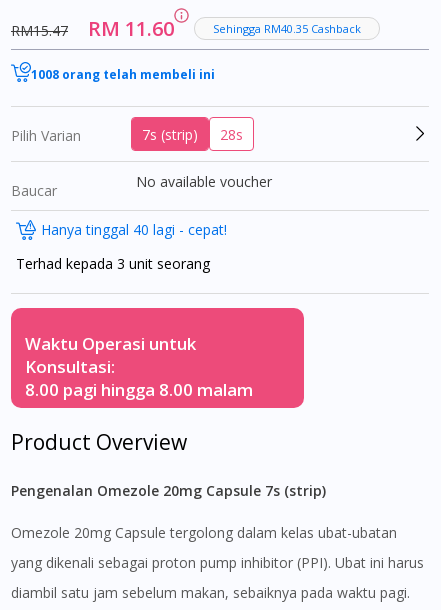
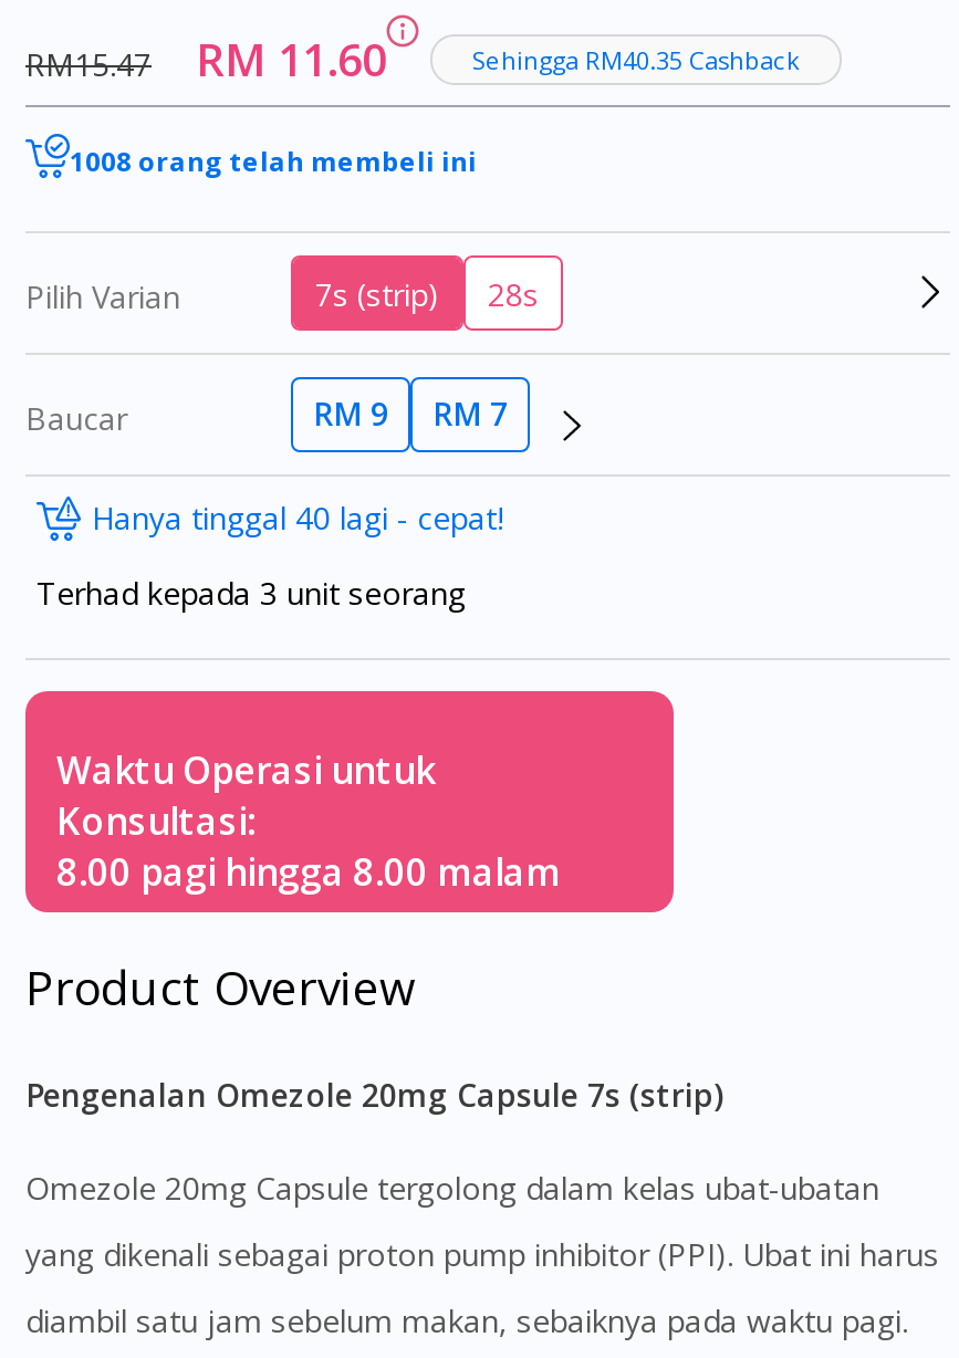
- No available voucher
+ RM 9
+ RM 7
